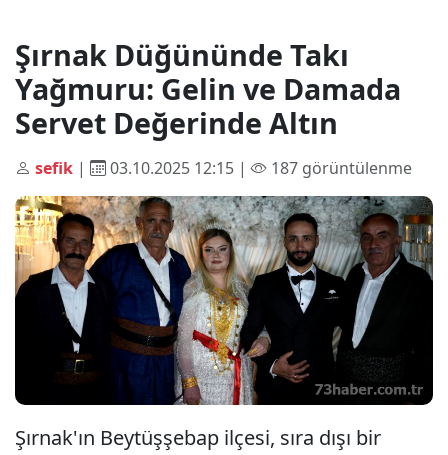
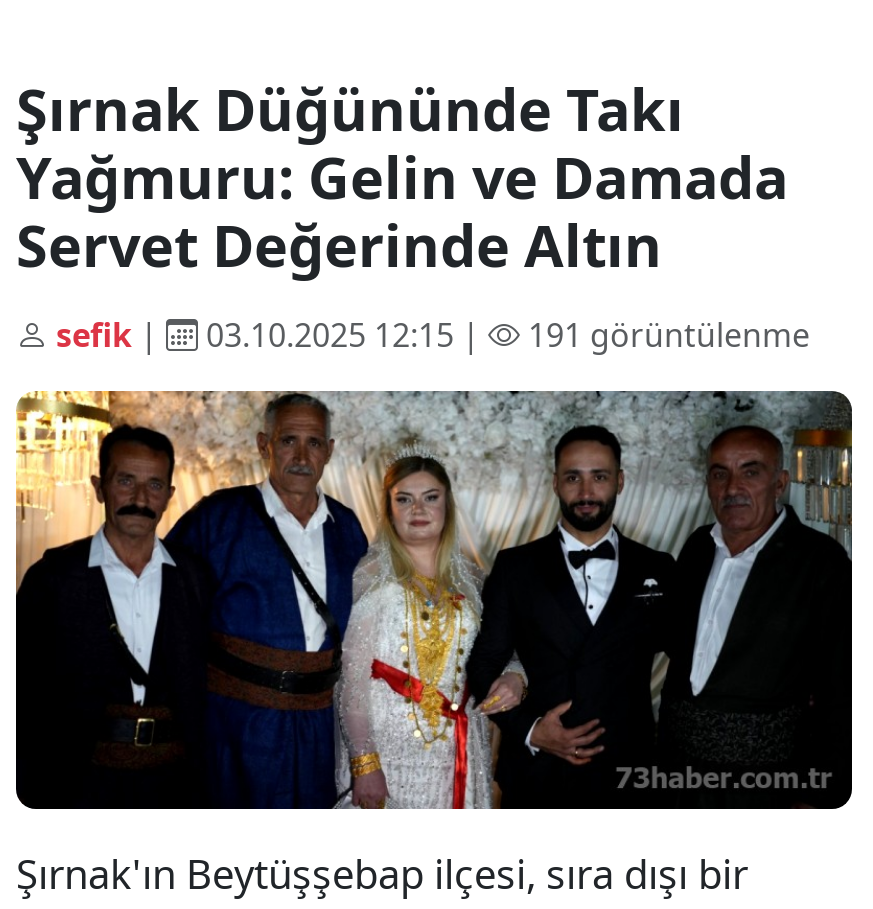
- 187 görüntülenme
+ 191 görüntülenme
